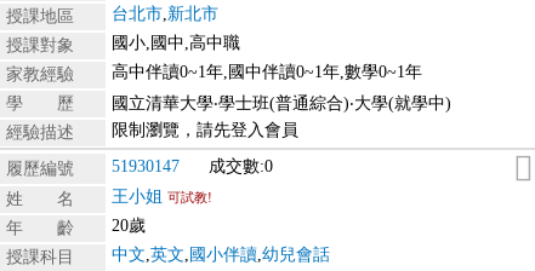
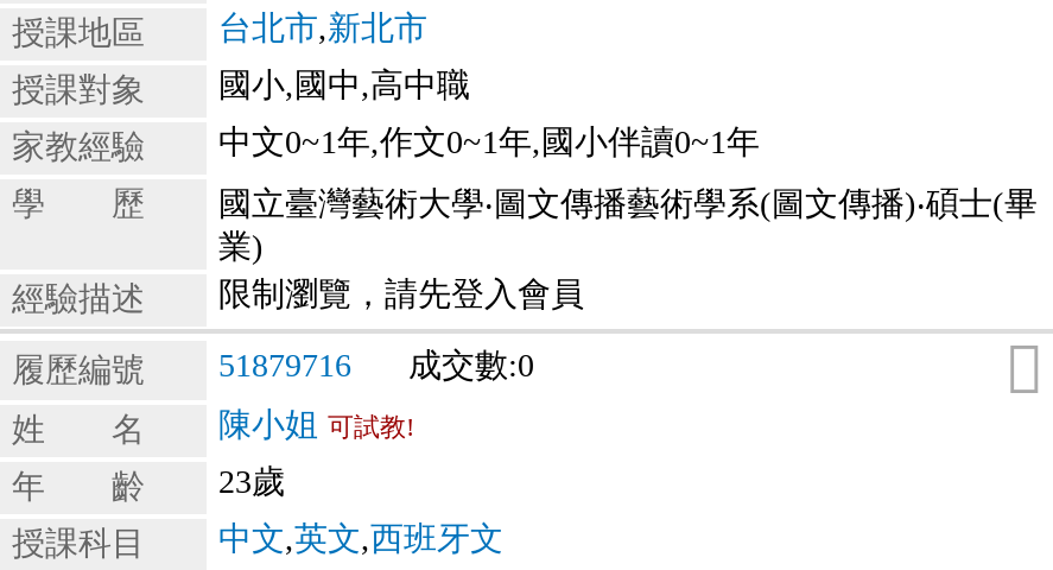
- 高中伴讀0~1年,國中伴讀0~1年,數學0~1年
+ 中文0~1年,作文0~1年,國小伴讀0~1年

- 國立清華大學‧學士班(普通綜合)‧大學(就學中)
+ 國立臺灣藝術大學‧圖文傳播藝術學系(圖文傳播)‧碩士(畢
+ 業)

- 51930147 成交數:0
+ 51879716 成交數:0

- 王小姐 可試教!
+ 陳小姐 可試教!

- 20歲
+ 23歲

- 中文,英文,國小伴讀,幼兒會話
+ 中文,英文,西班牙文
